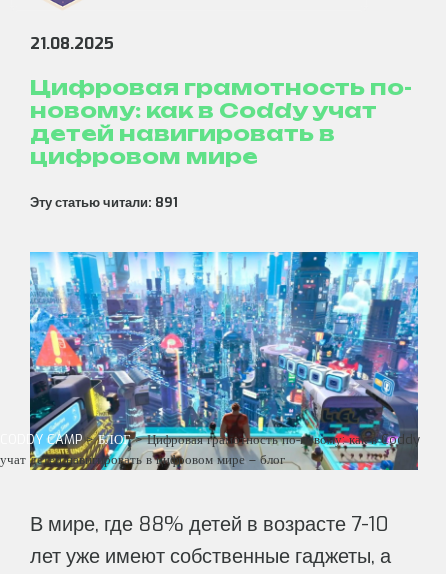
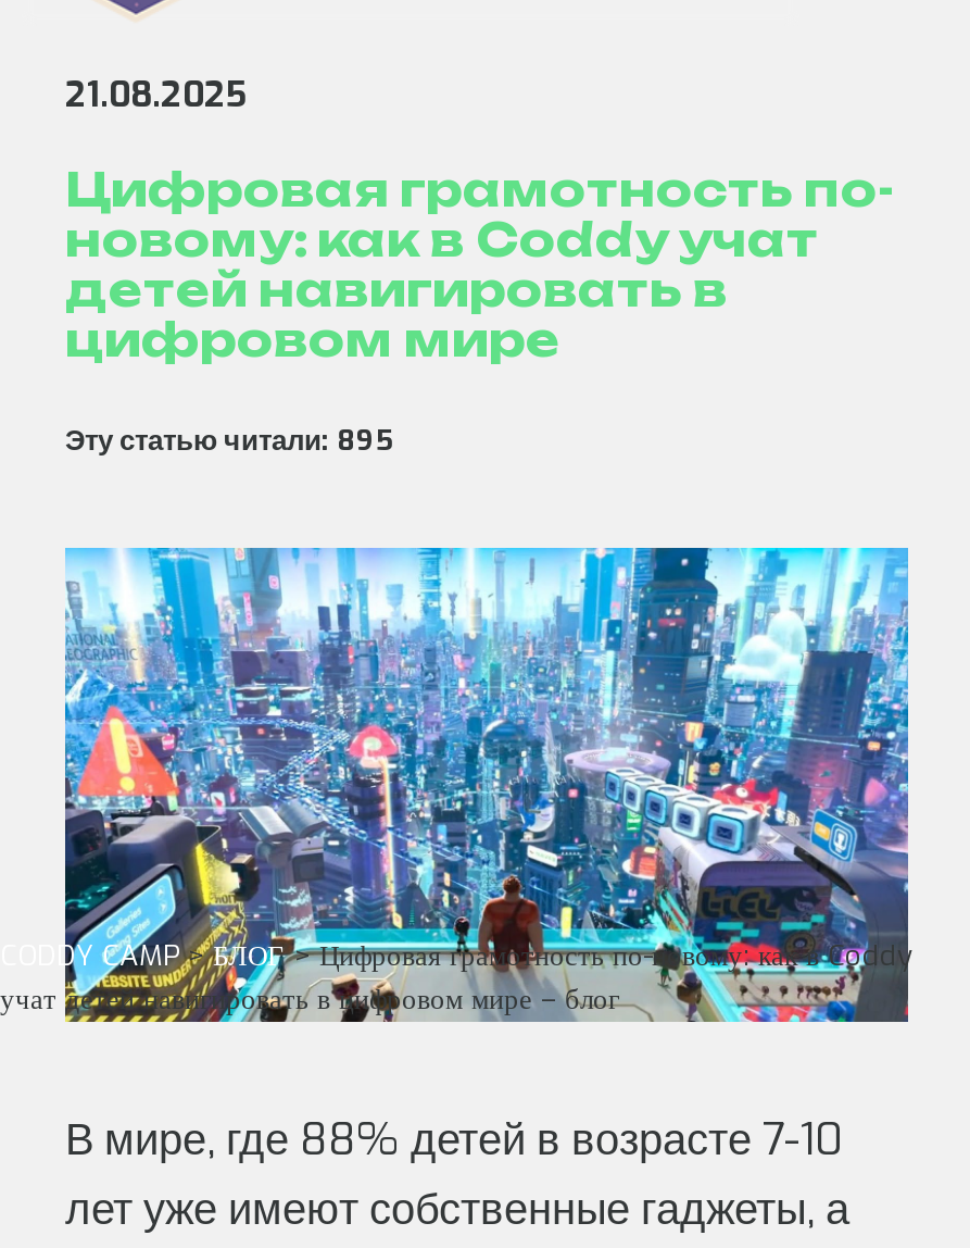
- Эту статью читали: 891
+ Эту статью читали: 895
